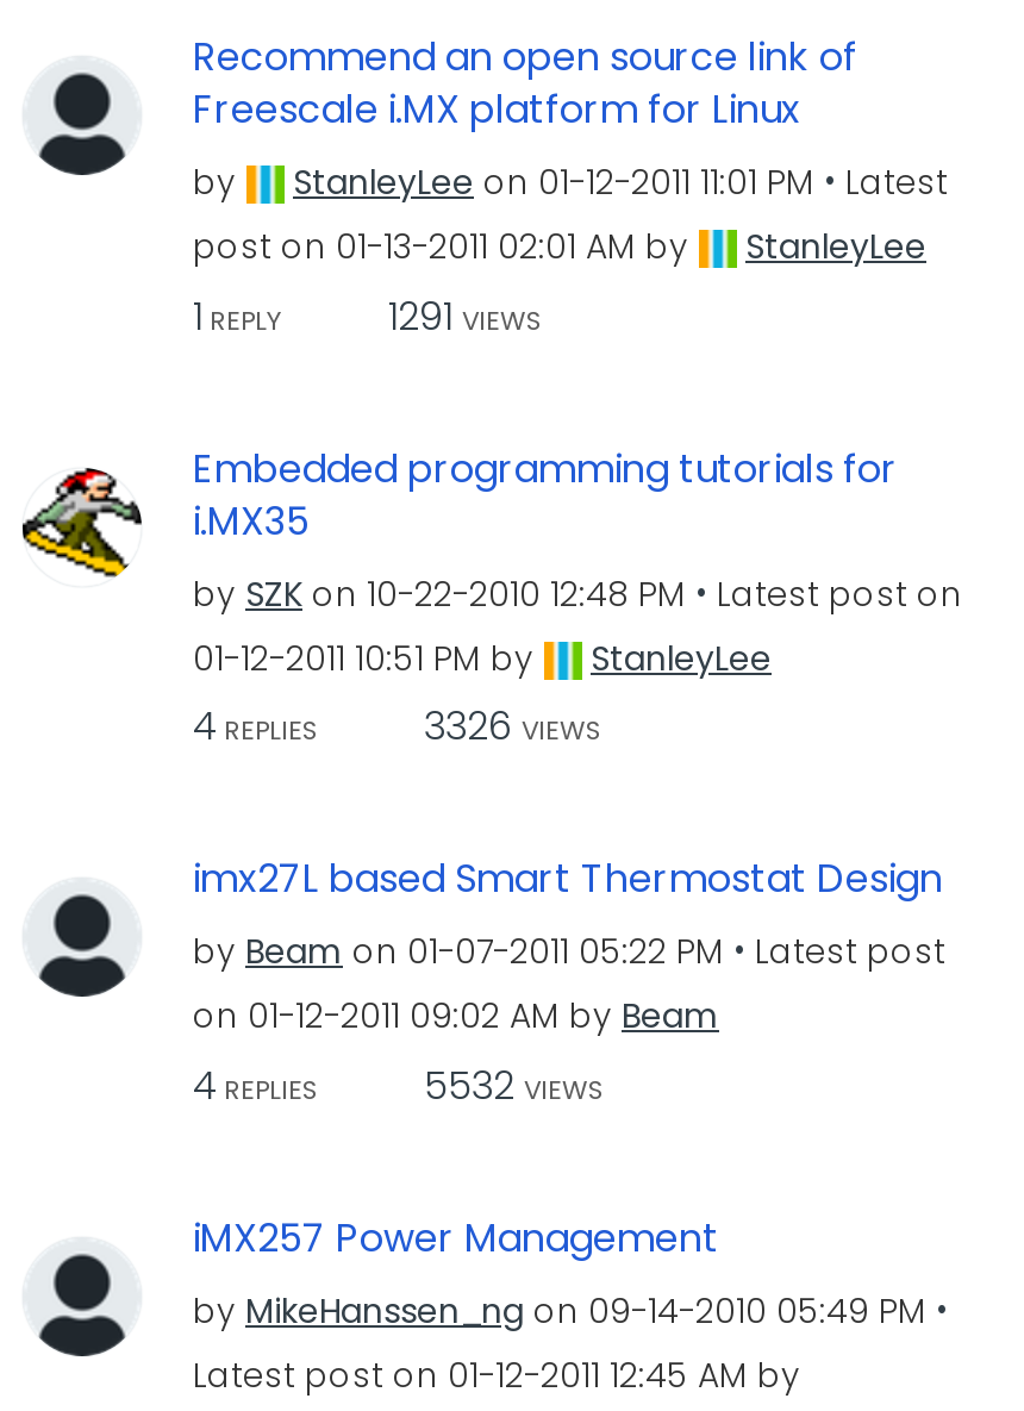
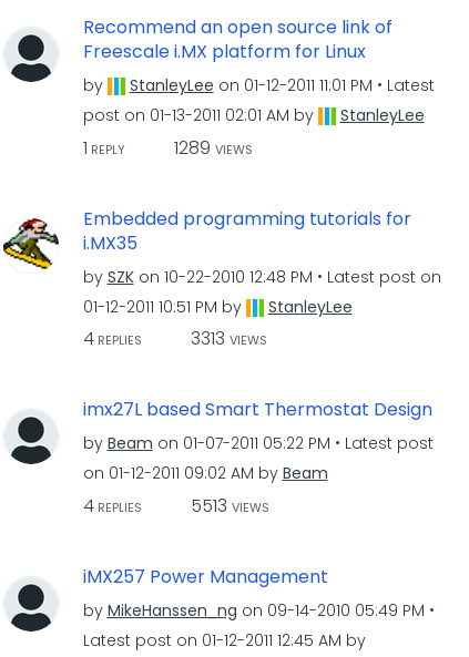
- 1 REPLY 1291 VIEWS
+ 1 REPLY 1289 VIEWS

- 4 REPLIES 3326 VIEWS
+ 4 REPLIES 3313 VIEWS

- 4 REPLIES 5532 VIEWS
+ 4 REPLIES 5513 VIEWS
